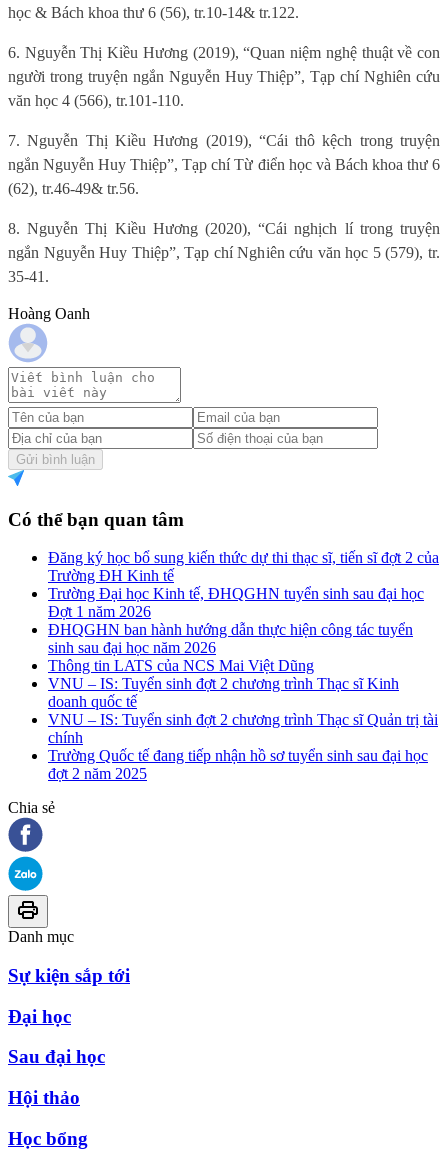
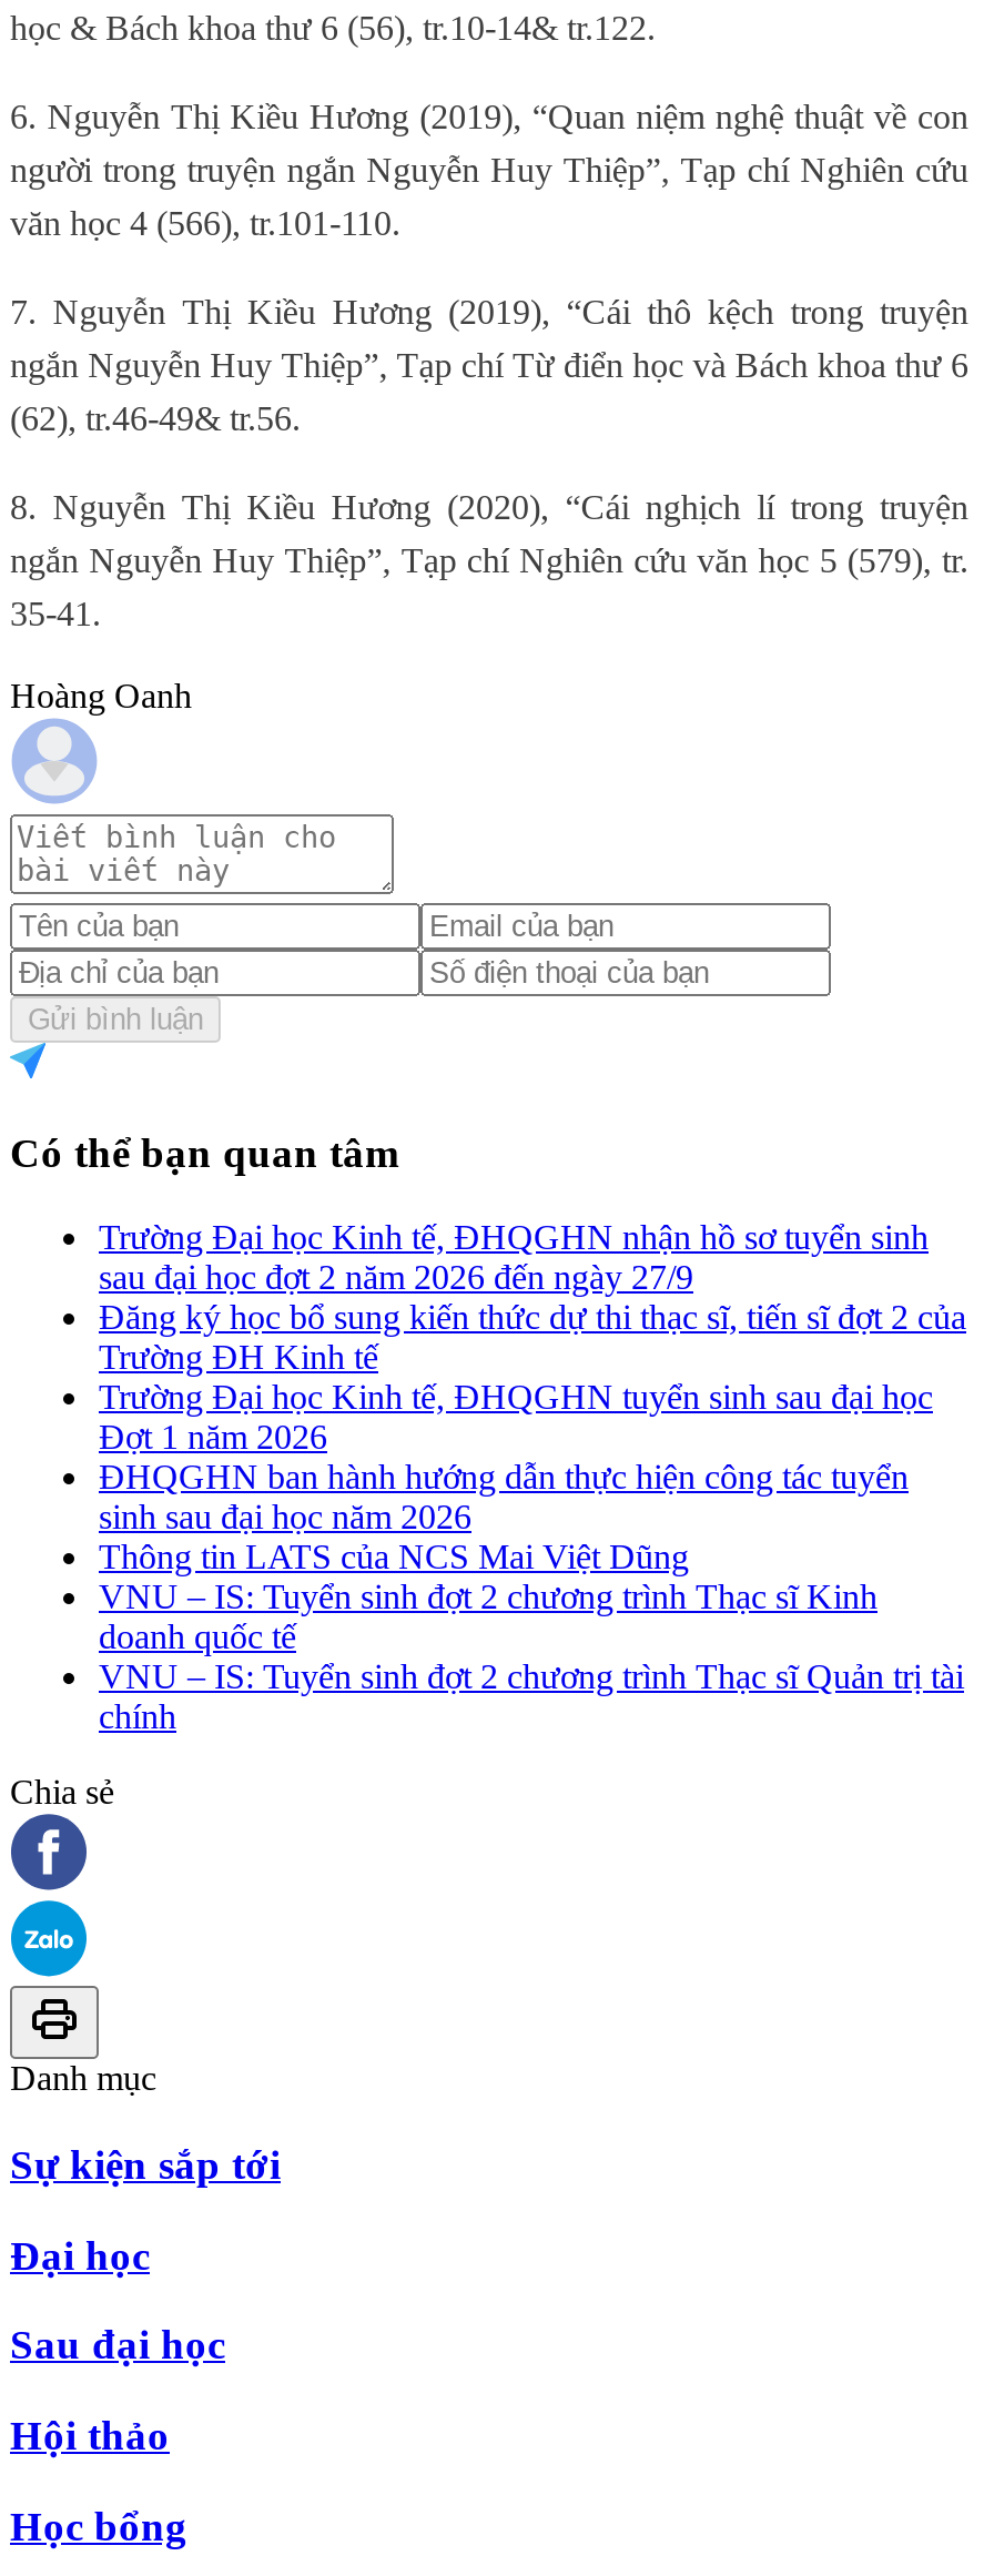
+ Trường Đại học Kinh tế, ĐHQGHN nhận hồ sơ tuyển sinh
+ sau đại học đợt 2 năm 2026 đến ngày 27/9

moved down: Đăng ký học bổ sung kiến thức dự thi thạc sĩ, tiến sĩ đợt 2 của | Trường ĐH Kinh tế | Trường Đại học Kinh tế, ĐHQGHN tuyển sinh sau đại học | ... | VNU – IS: Tuyển sinh đợt 2 chương trình Thạc sĩ Quản trị tài | chính

- Trường Quốc tế đang tiếp nhận hồ sơ tuyển sinh sau đại học
- đợt 2 năm 2025
